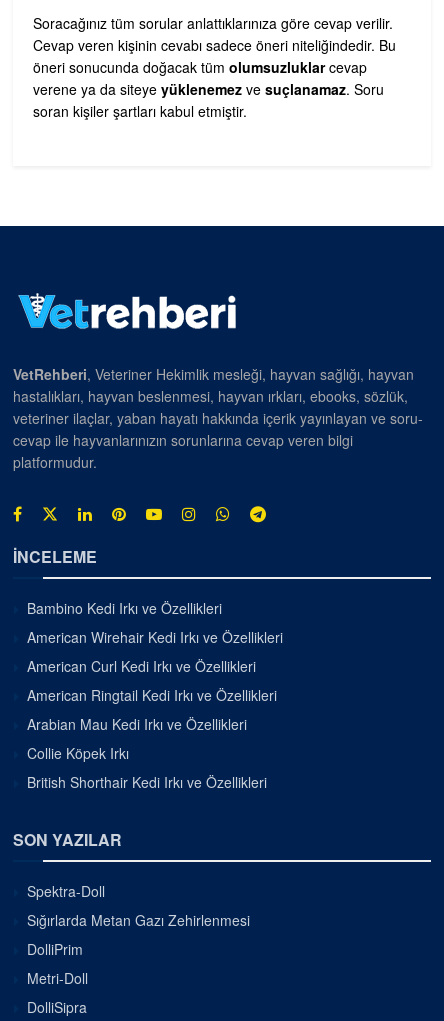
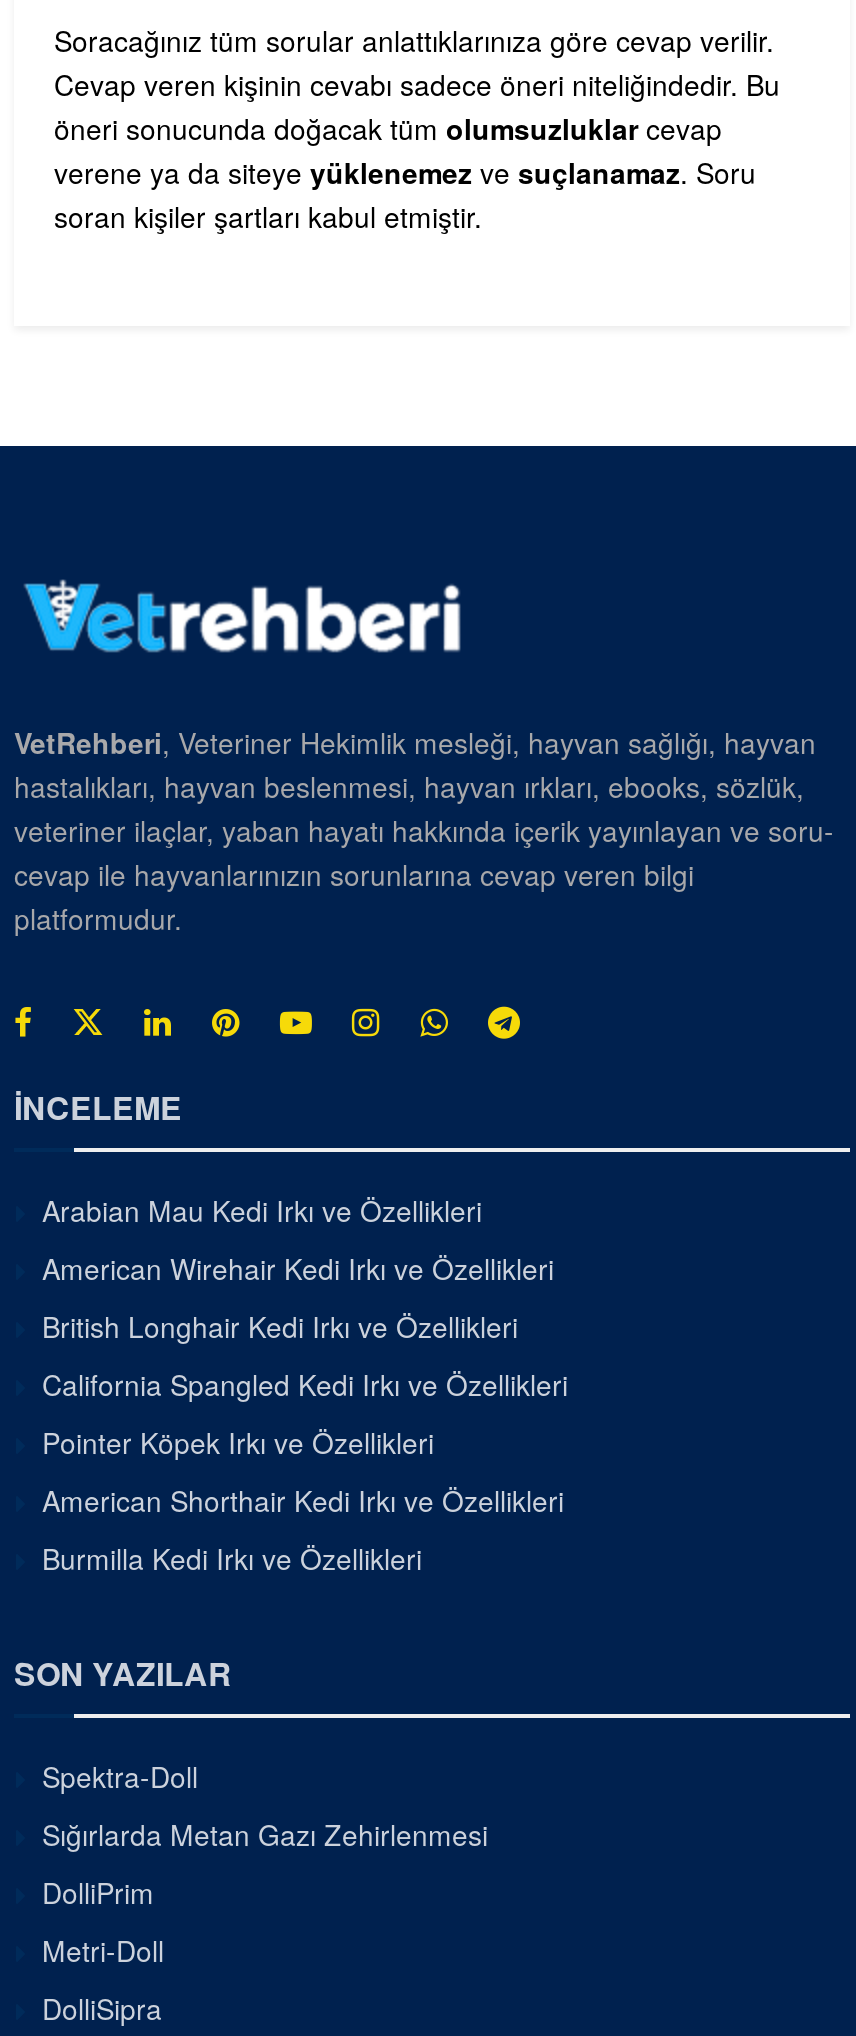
- Bambino Kedi Irkı ve Özellikleri

- American Curl Kedi Irkı ve Özellikleri
- American Ringtail Kedi Irkı ve Özellikleri
- Collie Köpek Irkı
- British Shorthair Kedi Irkı ve Özellikleri
+ British Longhair Kedi Irkı ve Özellikleri
+ California Spangled Kedi Irkı ve Özellikleri
+ Pointer Köpek Irkı ve Özellikleri
+ American Shorthair Kedi Irkı ve Özellikleri
+ Burmilla Kedi Irkı ve Özellikleri

moved up: Arabian Mau Kedi Irkı ve Özellikleri
